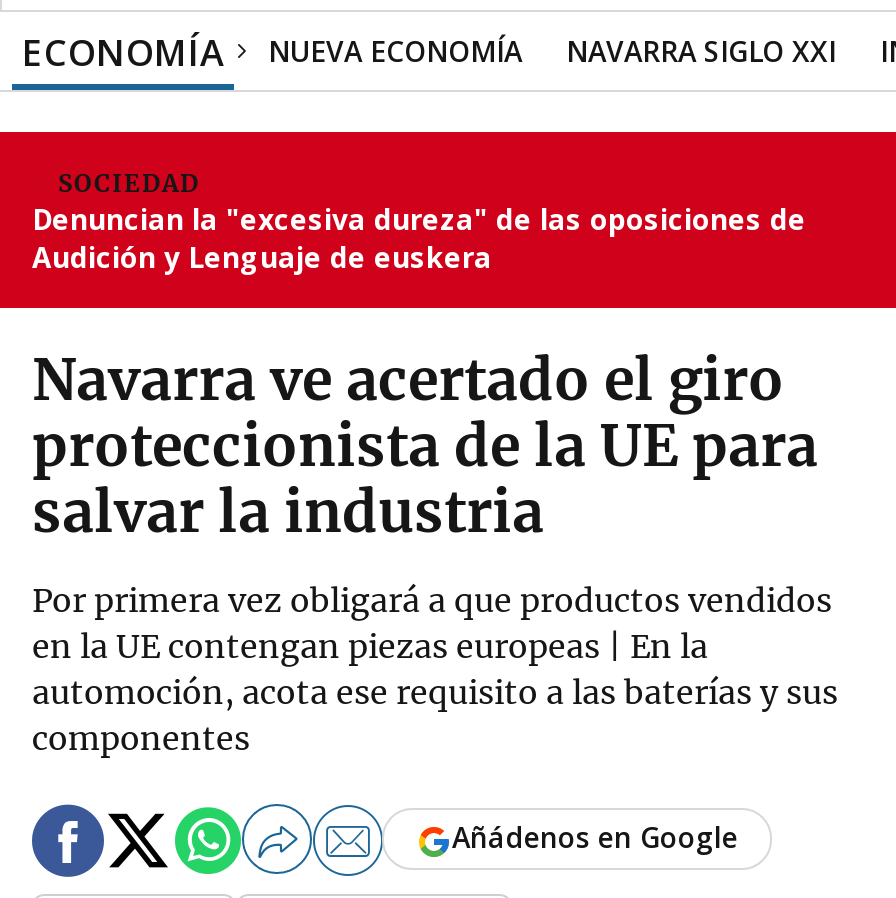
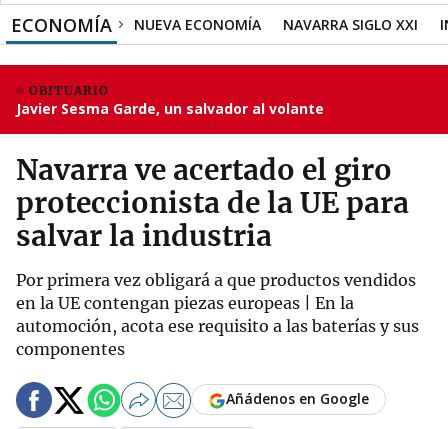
- SOCIEDAD
- Denuncian la "excesiva dureza" de las oposiciones de
- Audición y Lenguaje de euskera
+ OBITUARIO
+ Javier Sesma Garde, un salvador al volante
